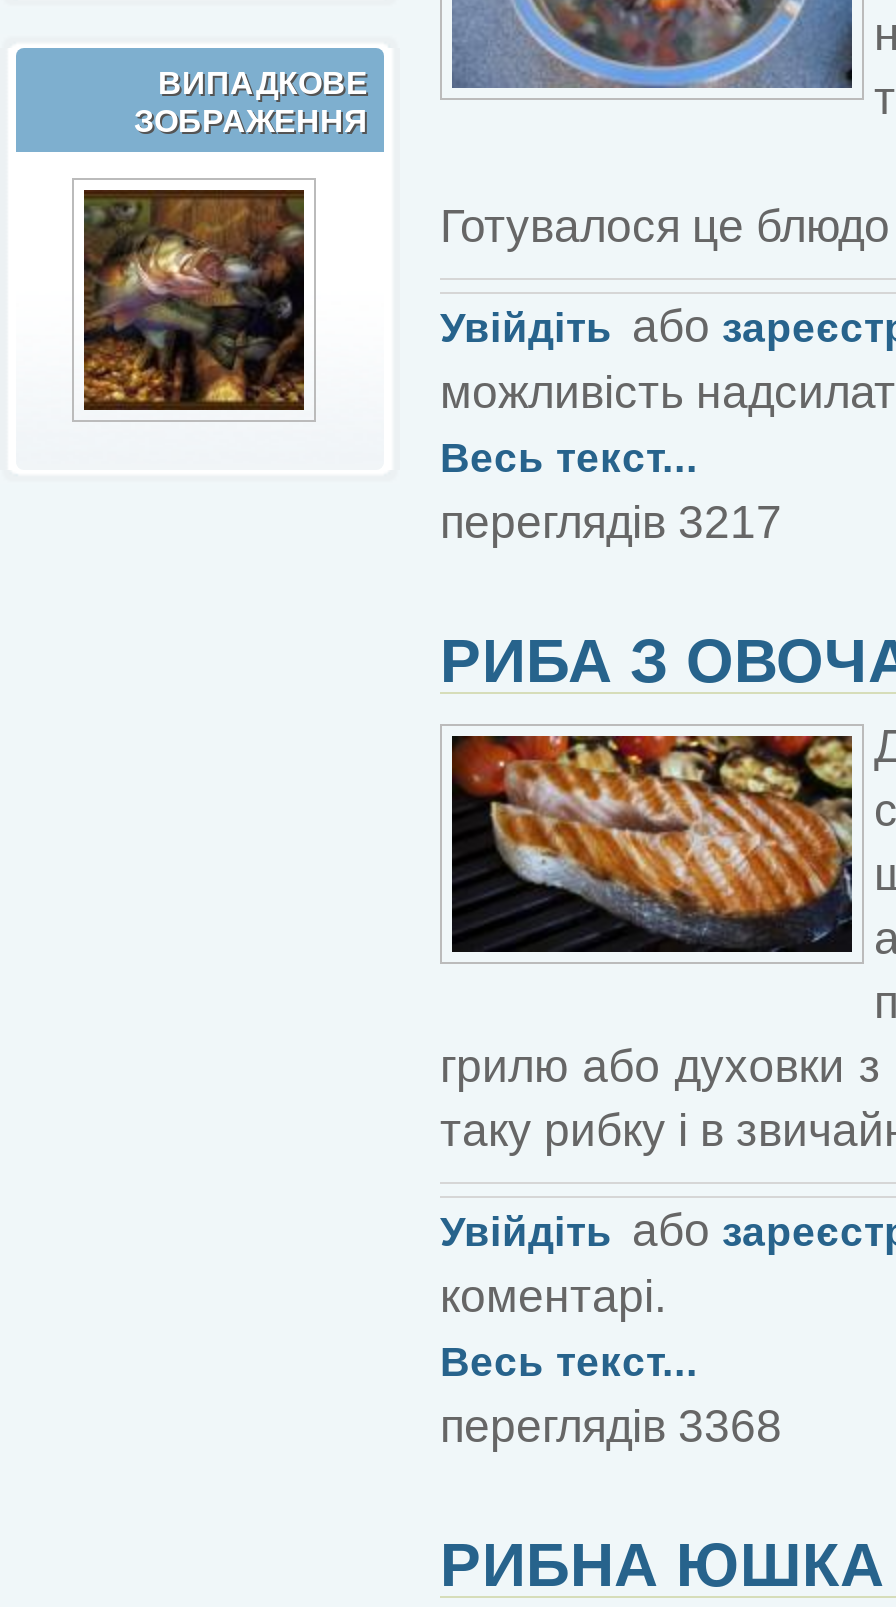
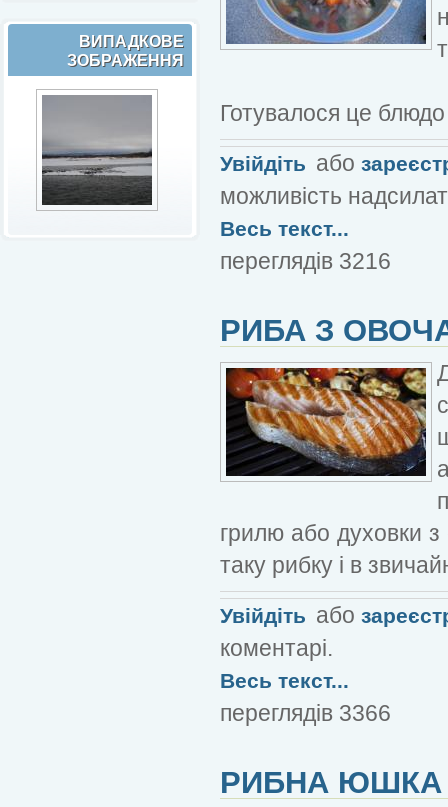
- [image]
+ [image]

- переглядів 3217
+ переглядів 3216

- переглядів 3368
+ переглядів 3366
